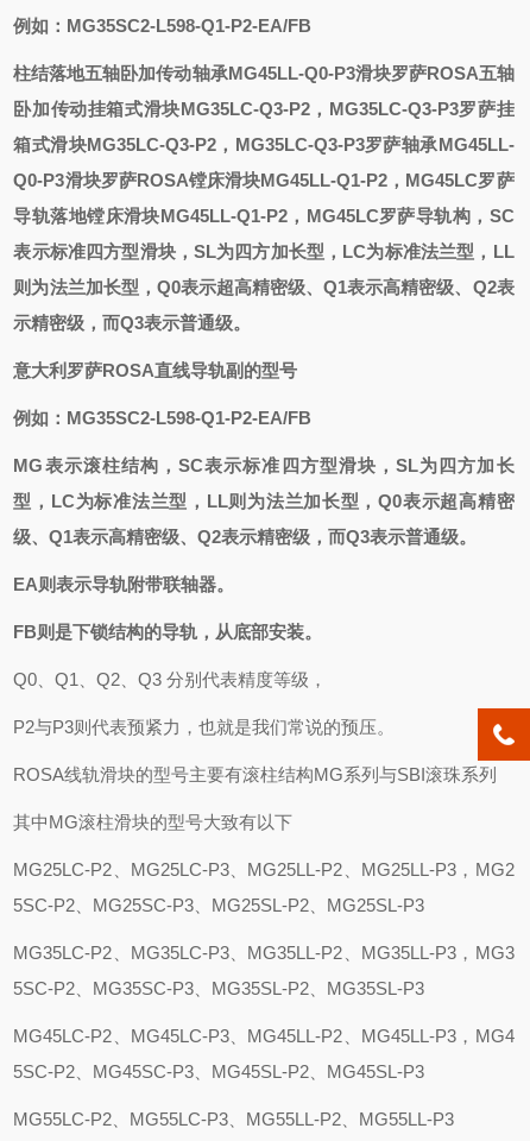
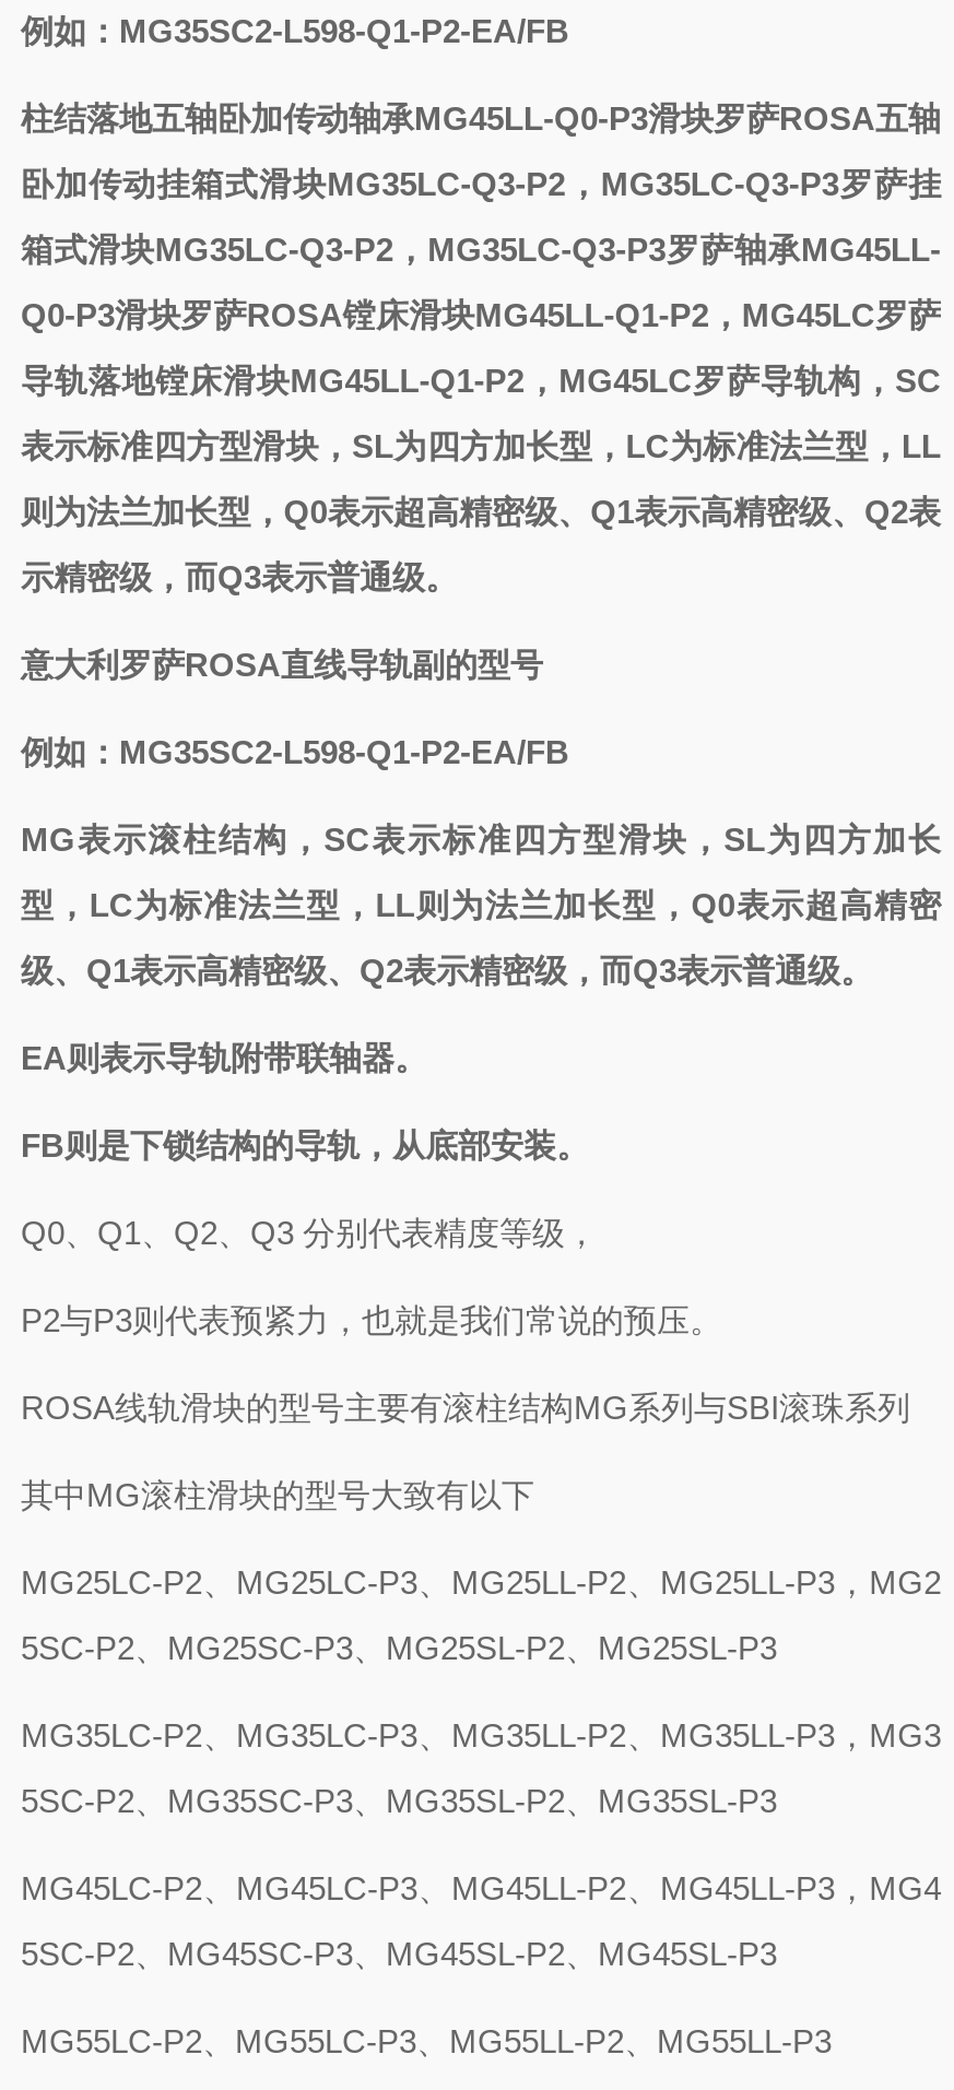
- [image]
